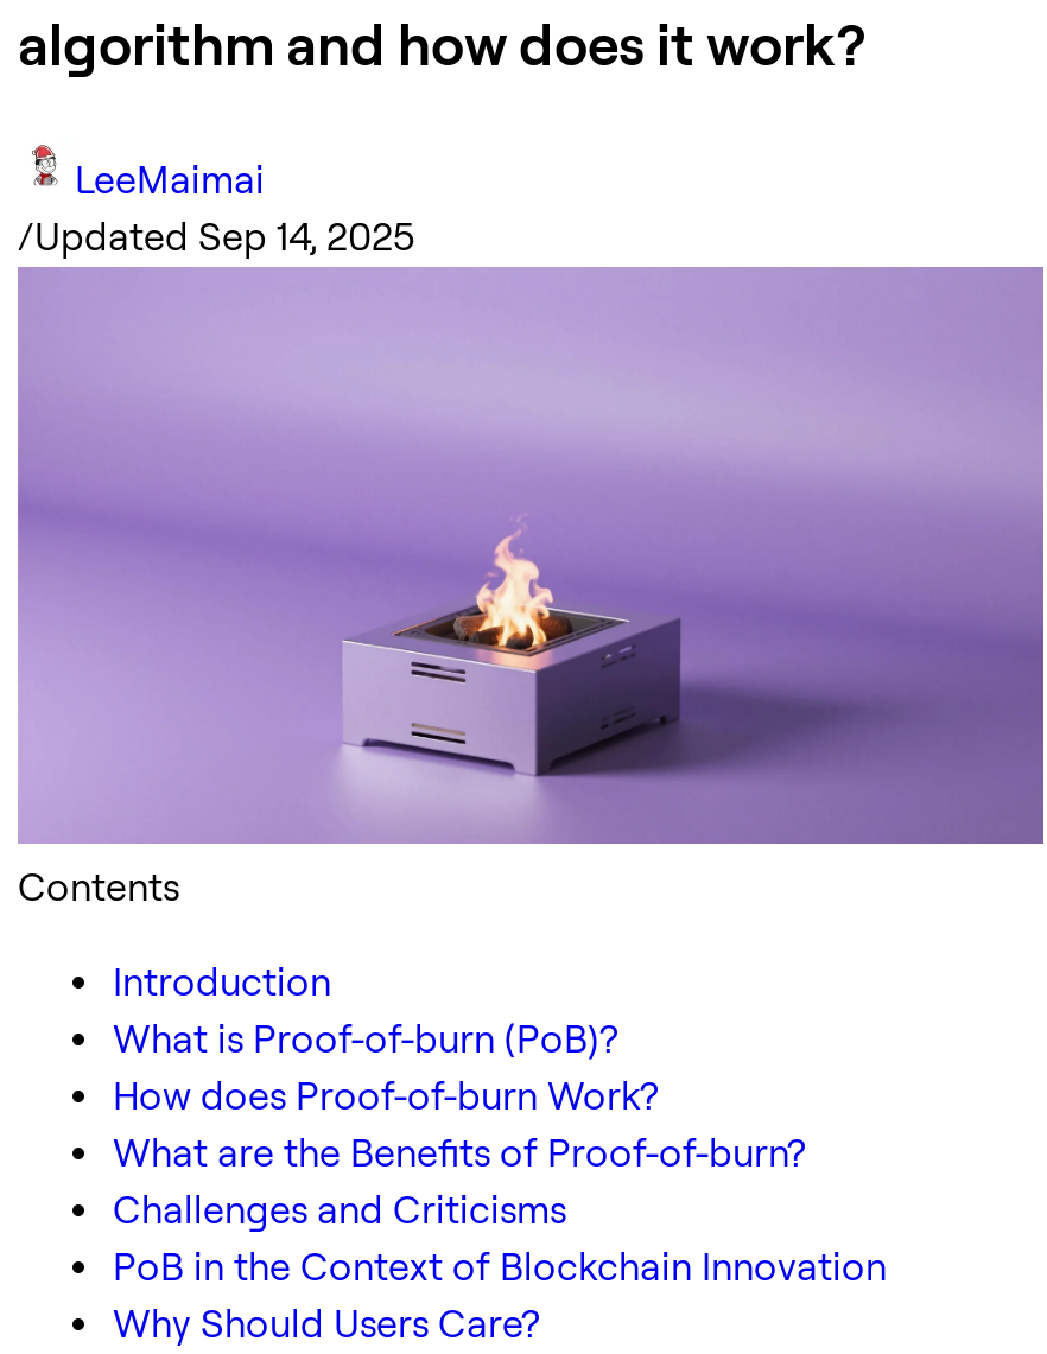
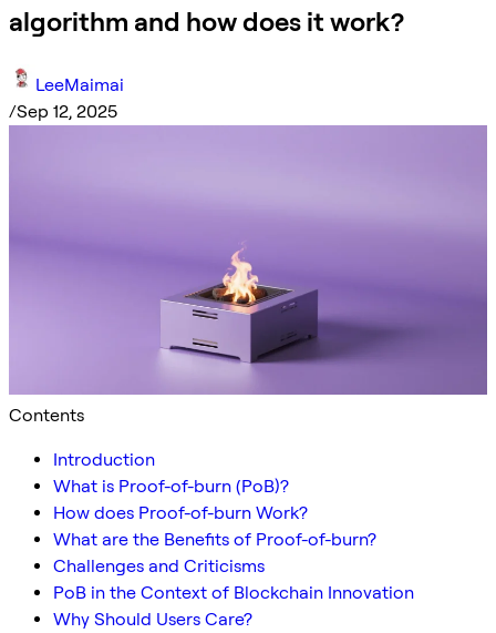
- /Updated Sep 14, 2025
+ /Sep 12, 2025
